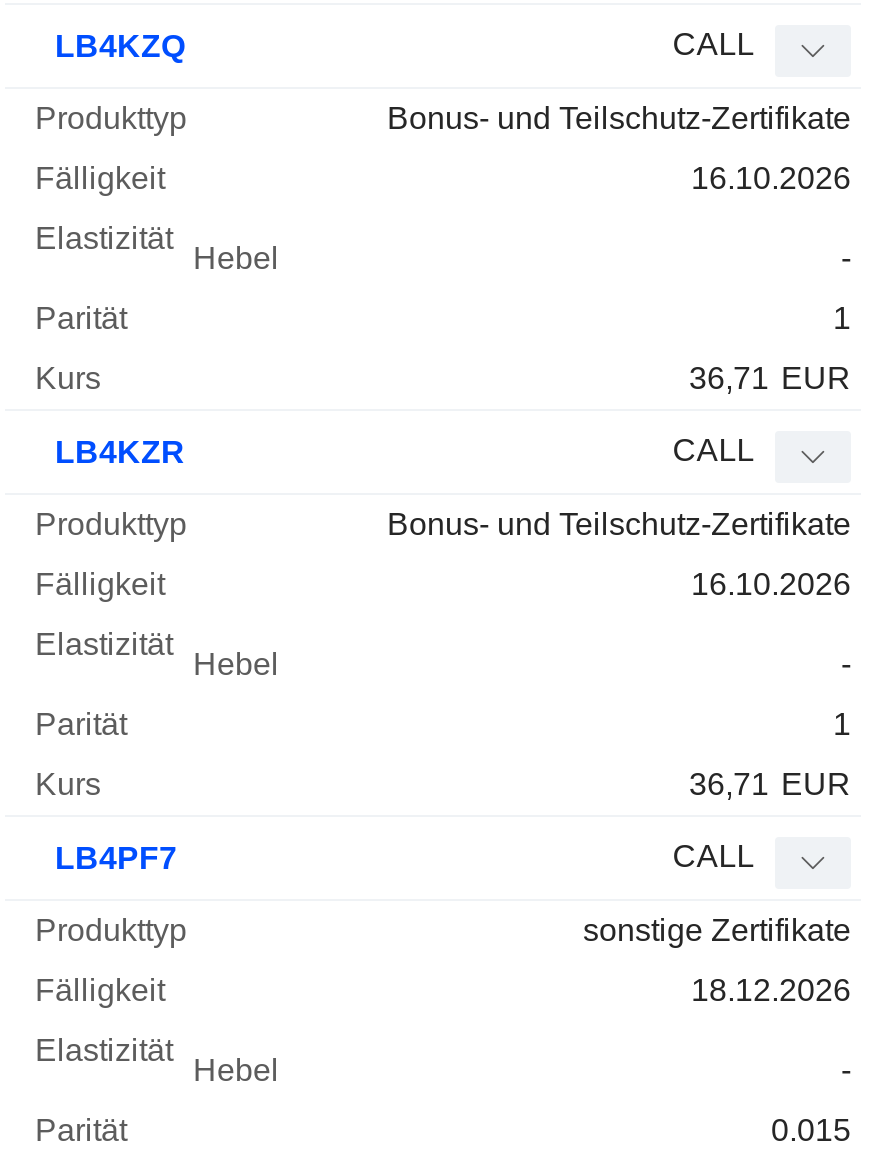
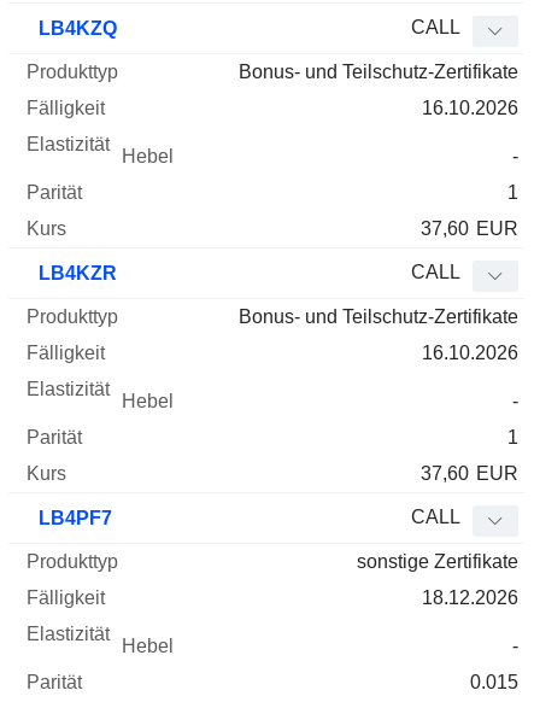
- 36,71 EUR
+ 37,60 EUR

- 36,71 EUR
+ 37,60 EUR
